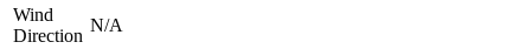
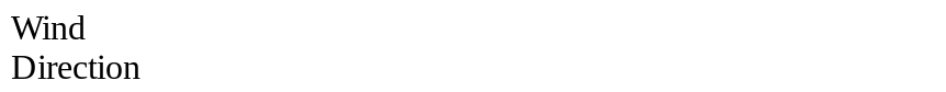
- N/A
